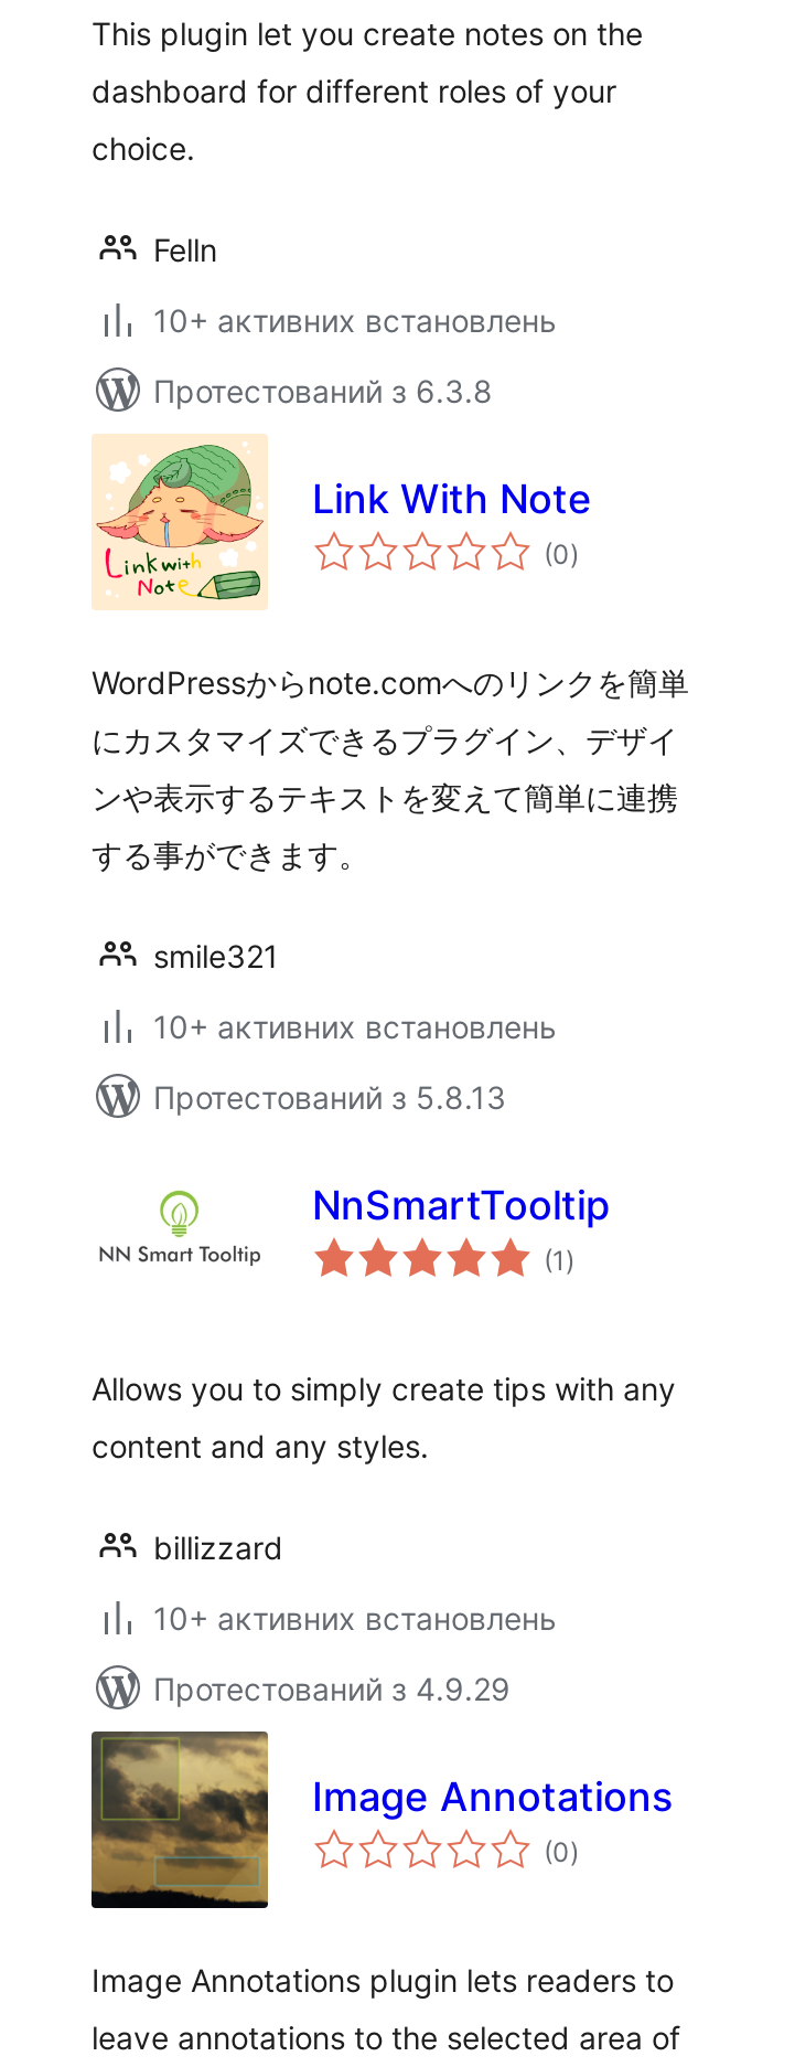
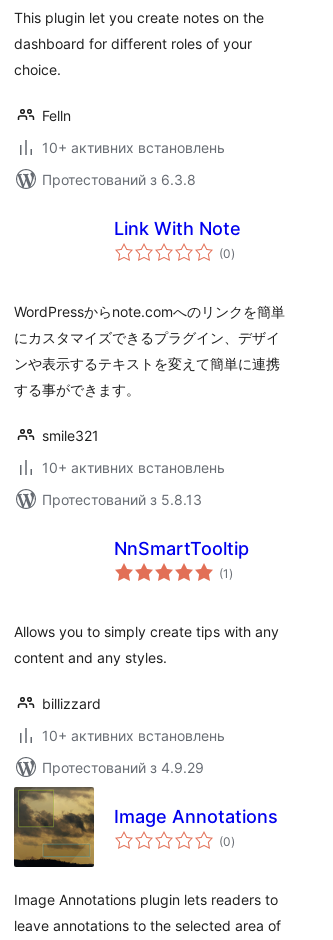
- [image]

- [image]
